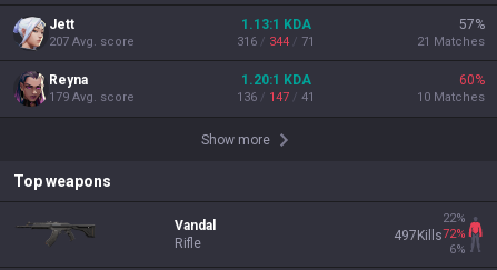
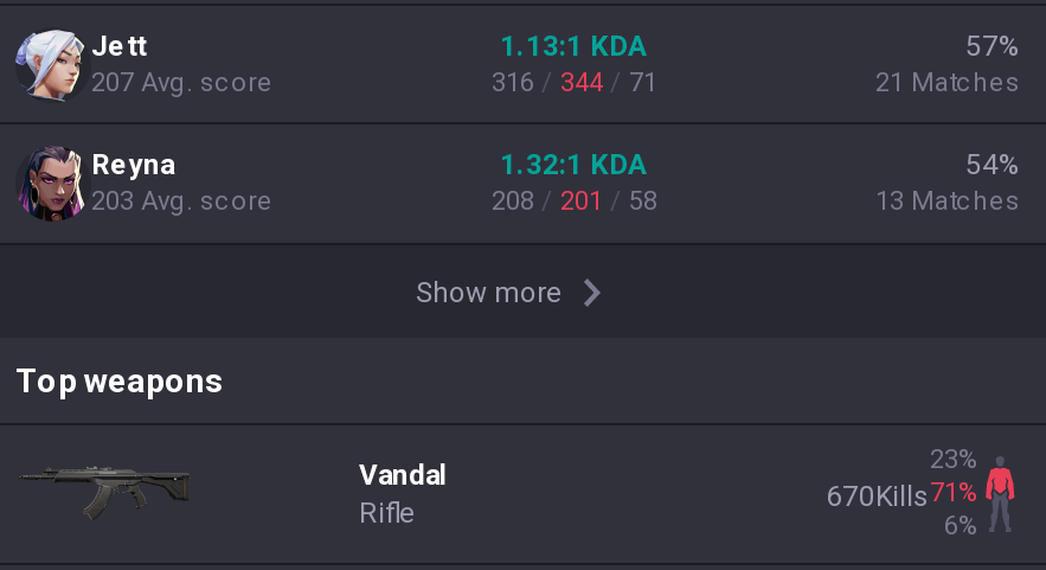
- 1.20:1 KDA
+ 1.32:1 KDA

- 60%
+ 54%

- 179 Avg. score
+ 203 Avg. score

- 136 / 147 / 41
+ 208 / 201 / 58

- 10 Matches
+ 13 Matches

- 22%
+ 23%

- 497Kills
+ 670Kills

- 72%
+ 71%
